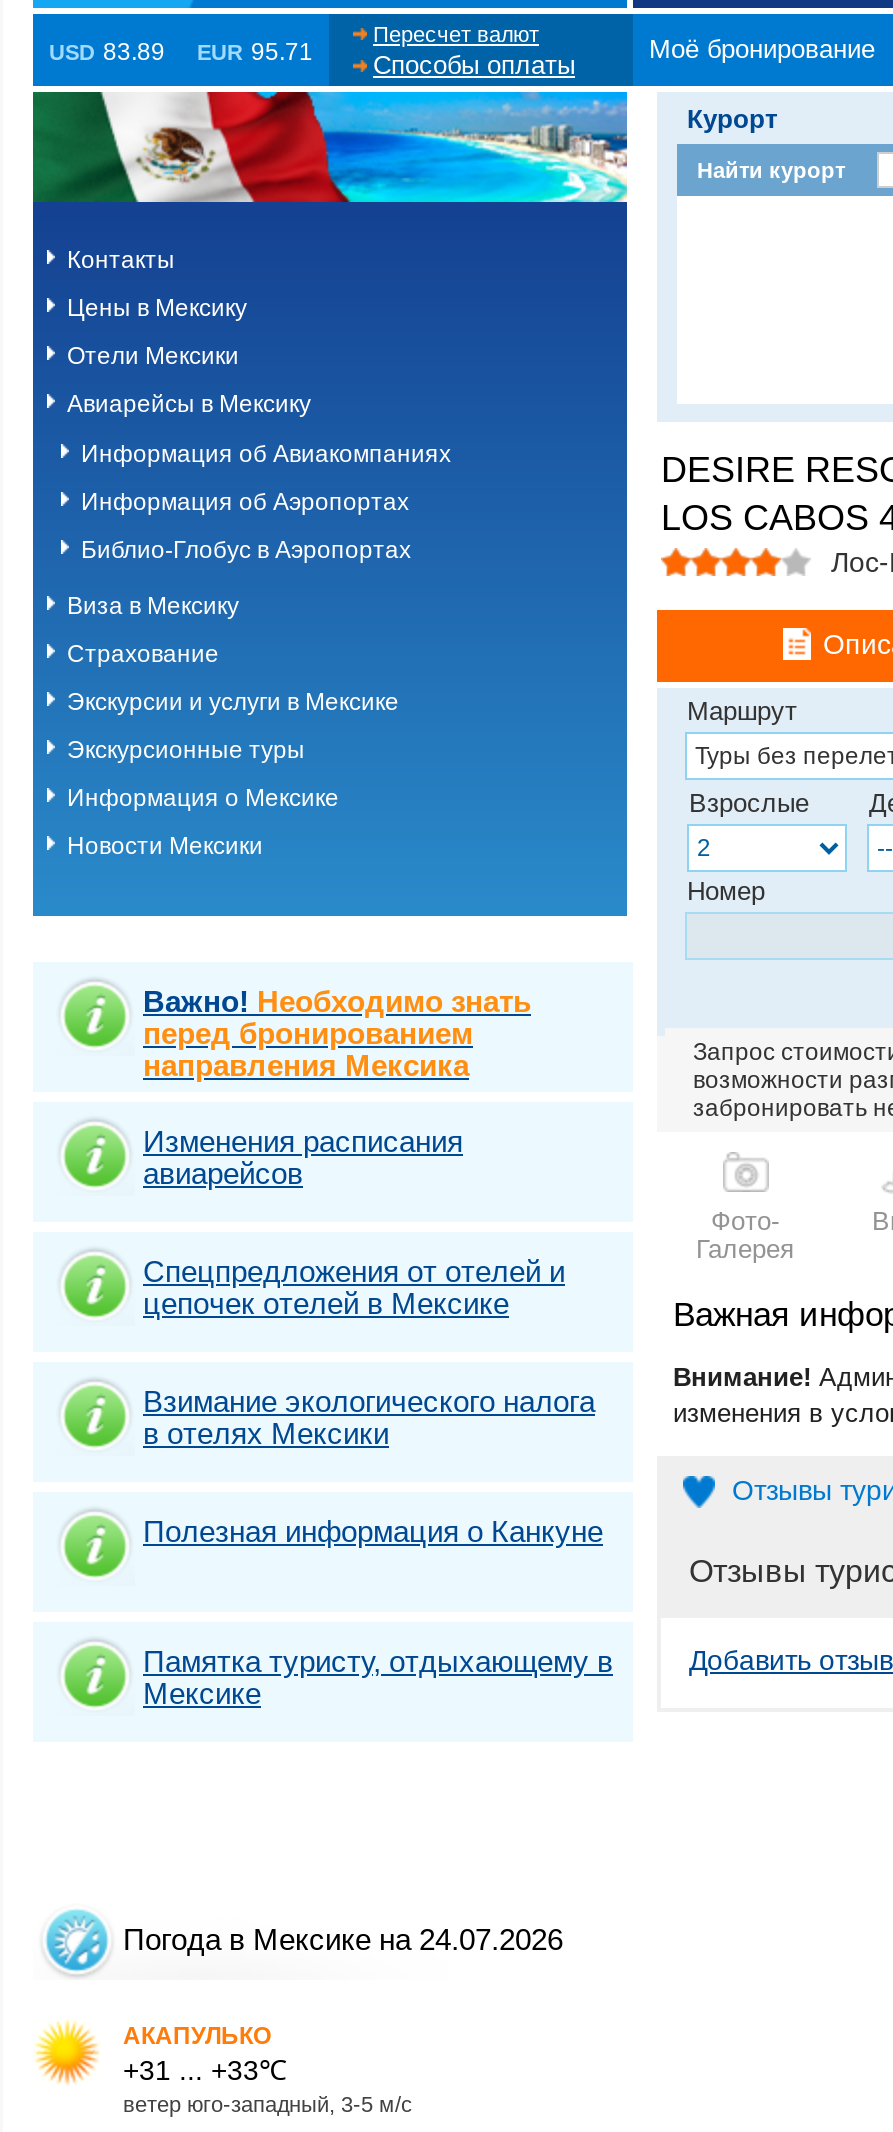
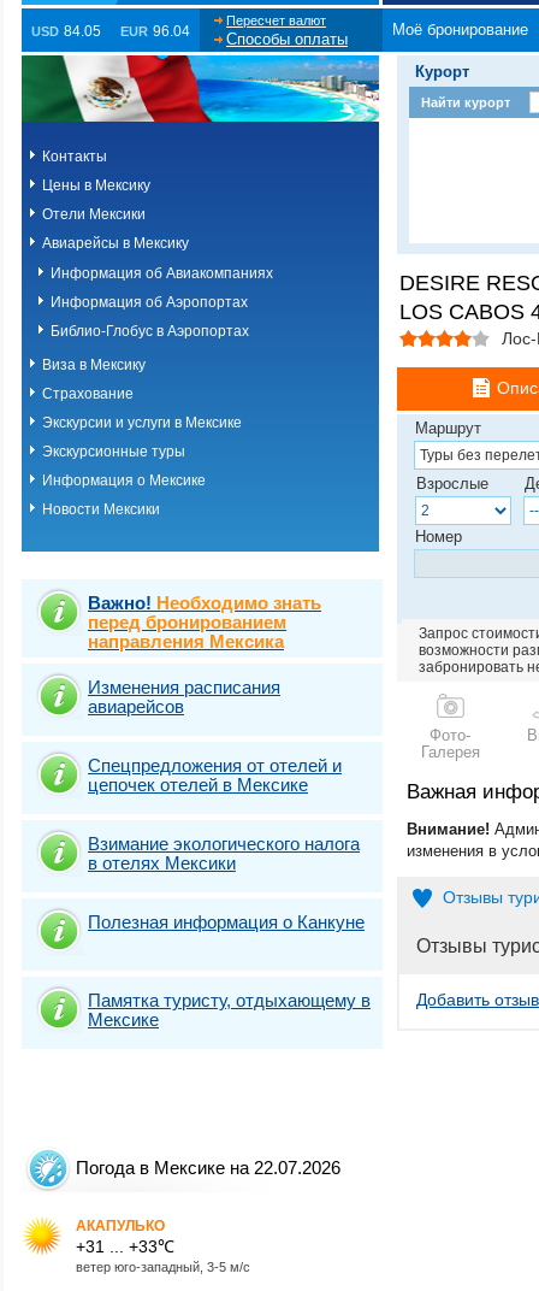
- USD 83.89
+ USD 84.05

- EUR 95.71
+ EUR 96.04

- Погода в Мексике на 24.07.2026
+ Погода в Мексике на 22.07.2026
